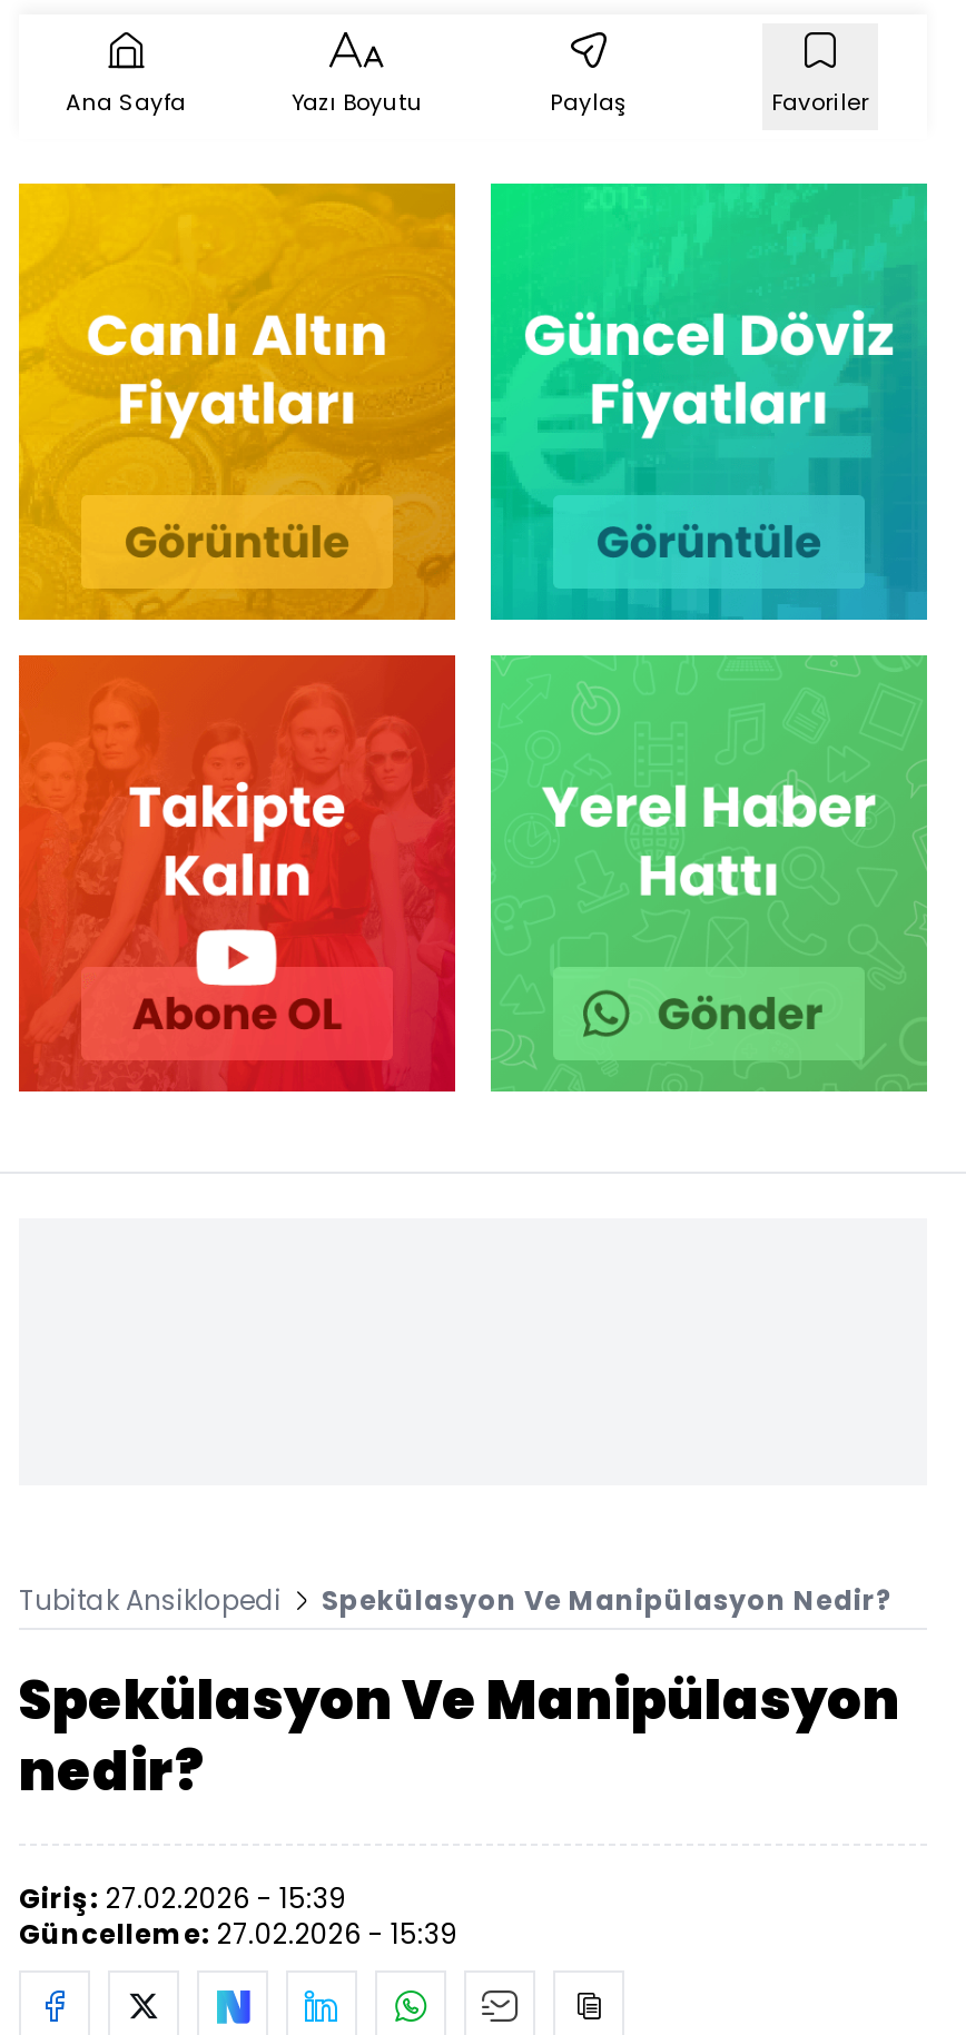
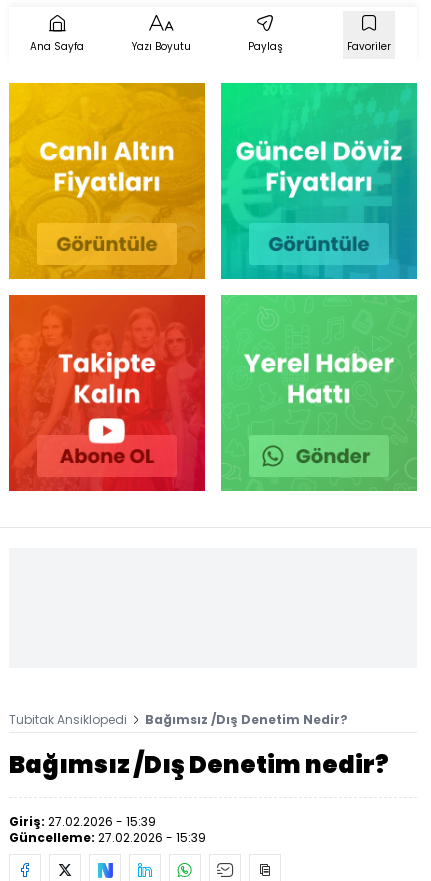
- Spekülasyon Ve Manipülasyon Nedir?
+ Bağımsız /Dış Denetim Nedir?

- Spekülasyon Ve Manipülasyon
- nedir?
+ Bağımsız /Dış Denetim nedir?
